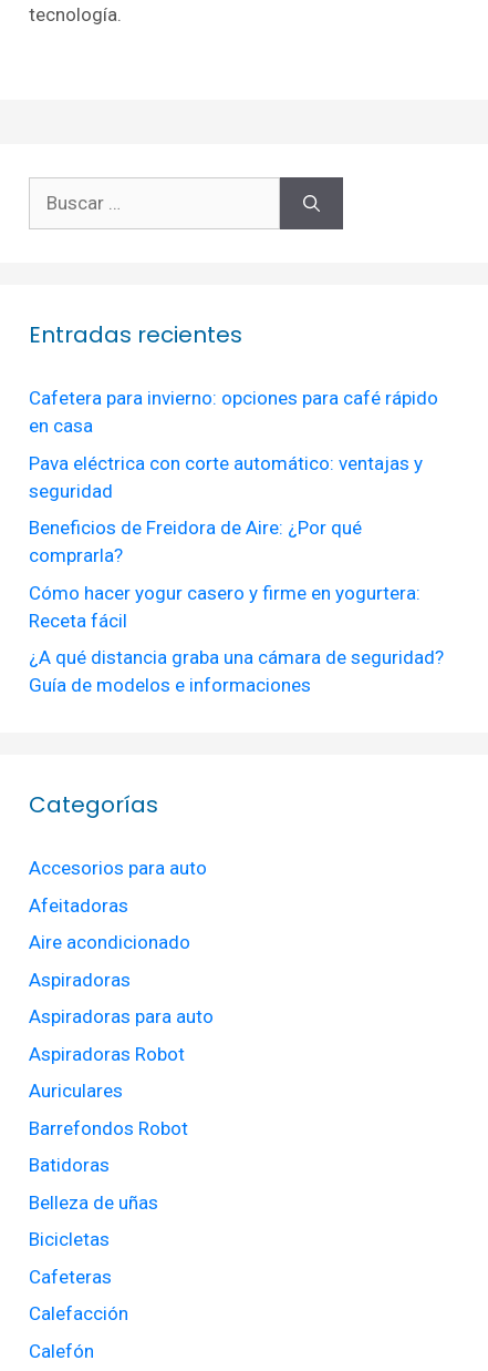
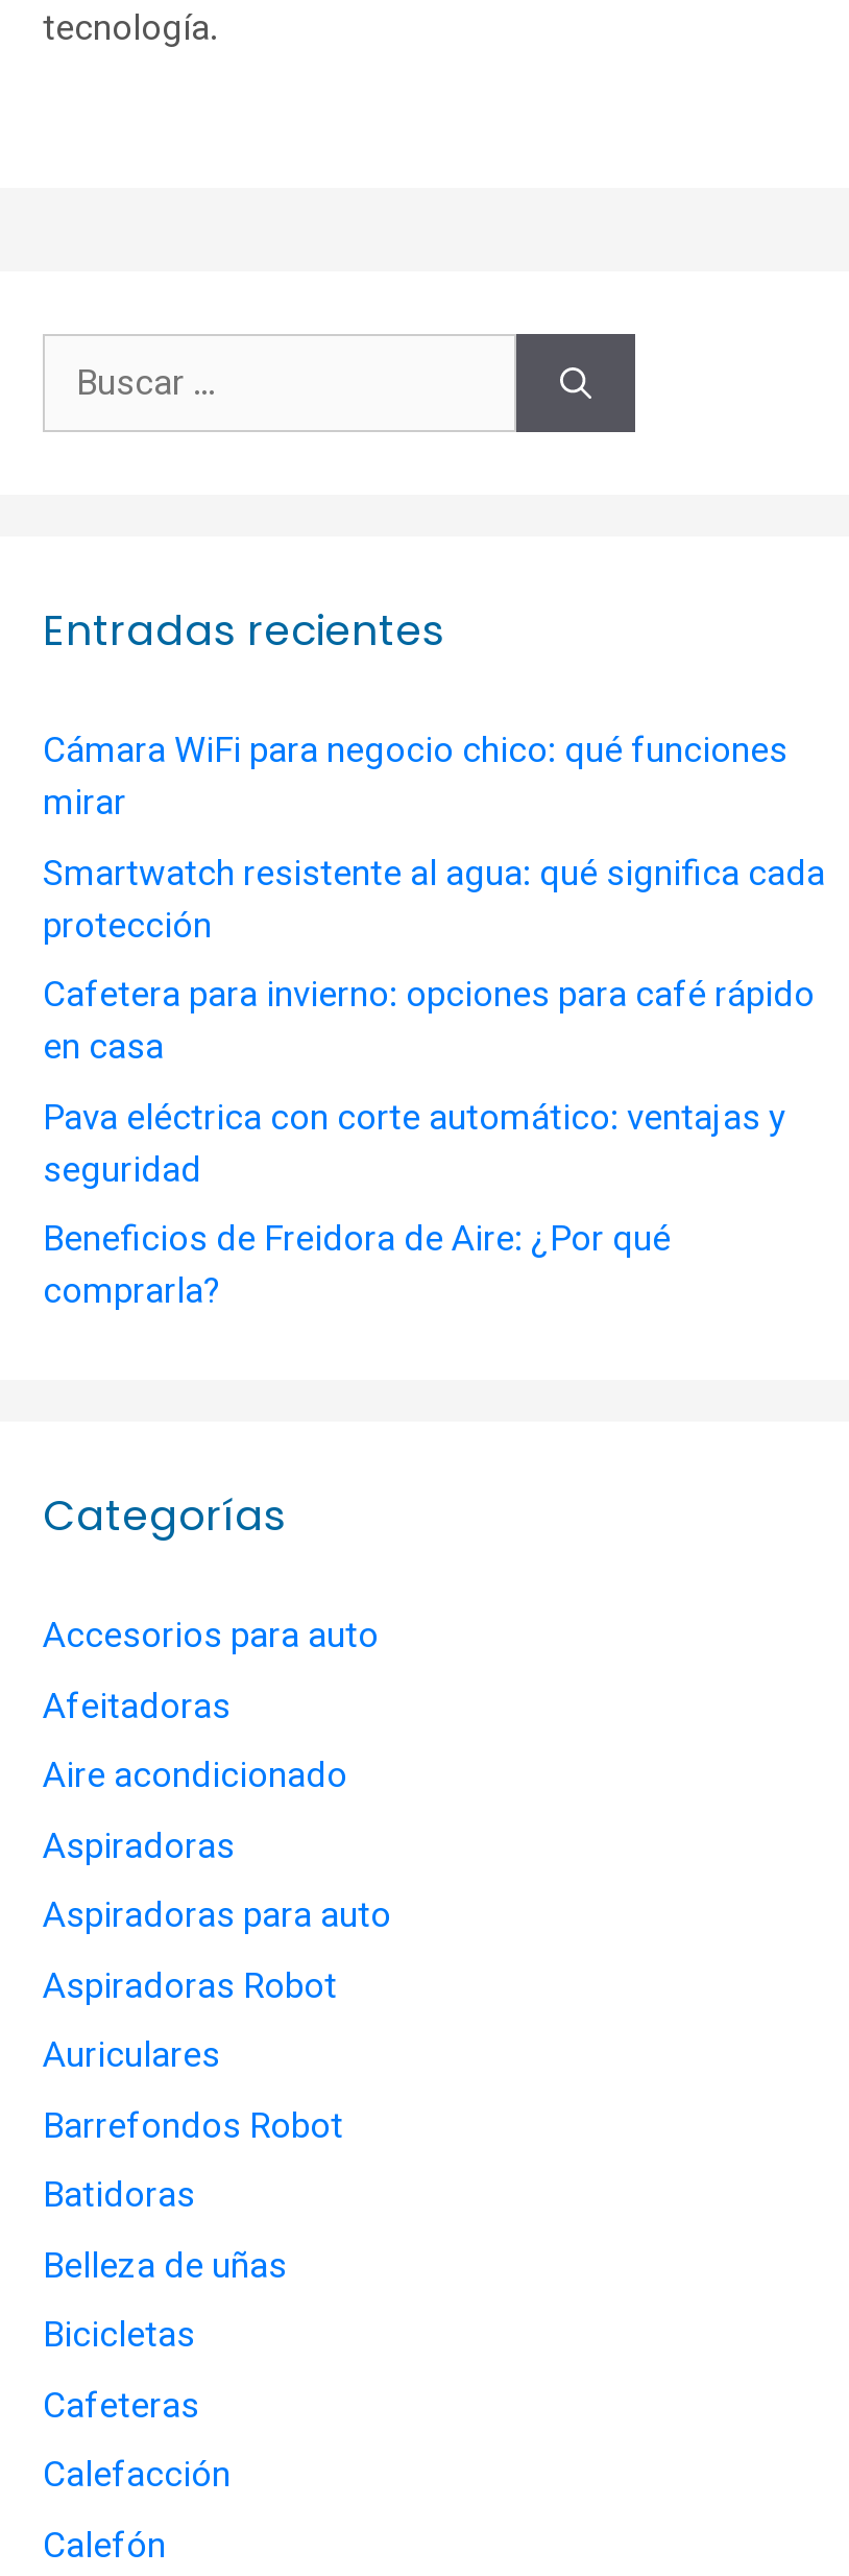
+ Cámara WiFi para negocio chico: qué funciones
+ mirar
+ Smartwatch resistente al agua: qué significa cada
+ protección

moved down: Cafetera para invierno: opciones para café rápido | en casa | Pava eléctrica con corte automático: ventajas y | seguridad | Beneficios de Freidora de Aire: ¿Por qué | comprarla?

- Cómo hacer yogur casero y firme en yogurtera:
- Receta fácil
- ¿A qué distancia graba una cámara de seguridad?
- Guía de modelos e informaciones
